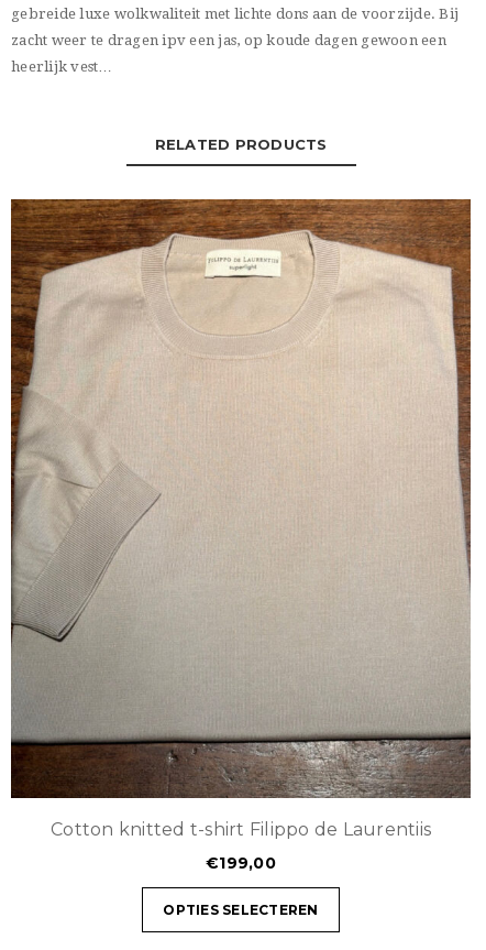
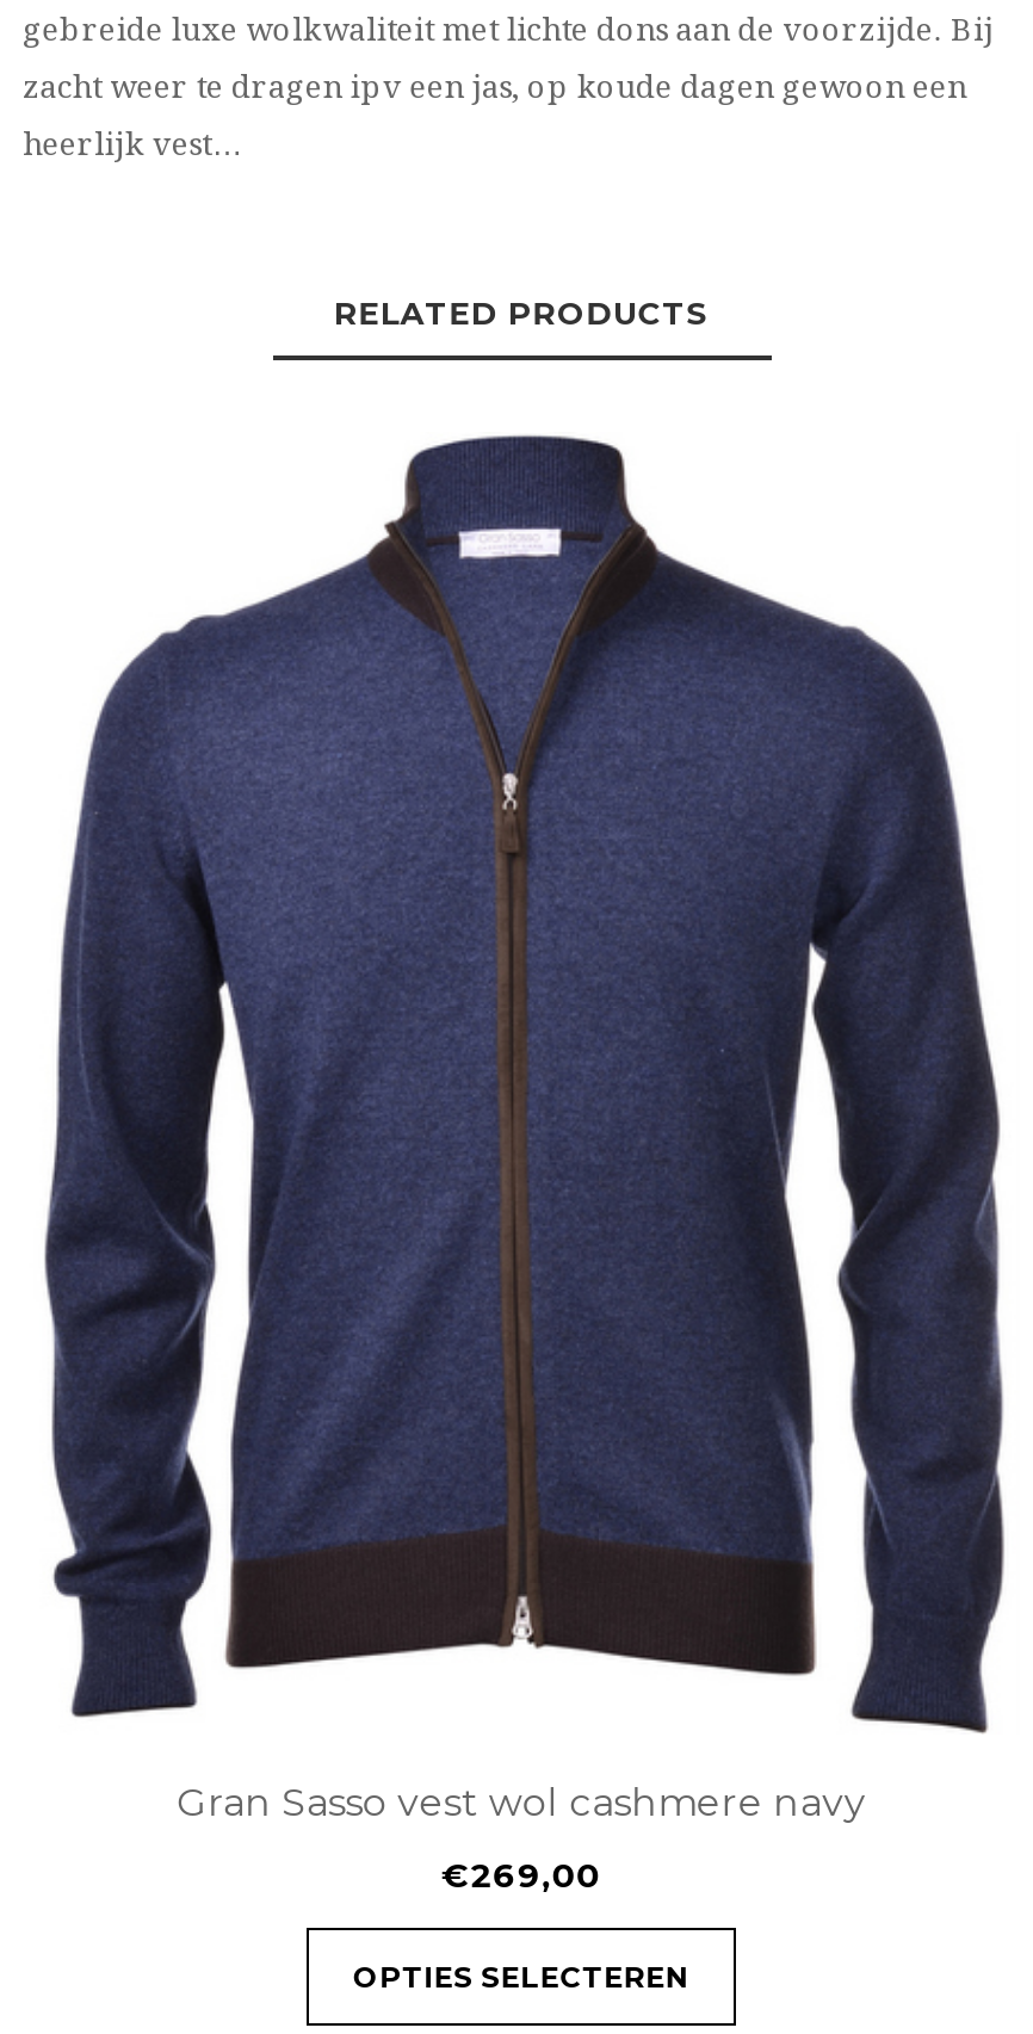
- [image]
- Cotton knitted t-shirt Filippo de Laurentiis
+ [image]
+ Gran Sasso vest wol cashmere navy

- €199,00
+ €269,00
